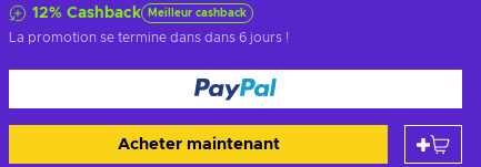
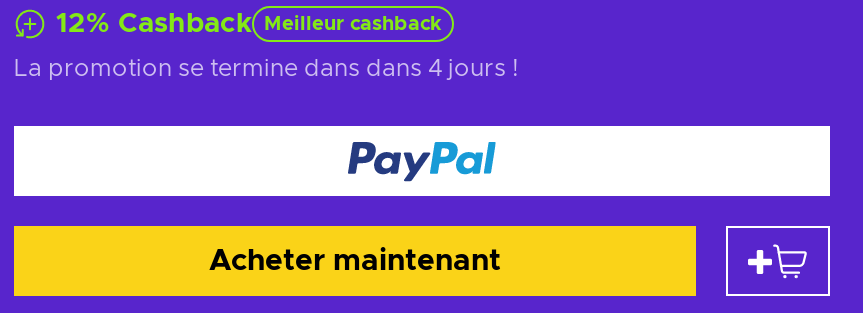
- La promotion se termine dans dans 6 jours!
+ La promotion se termine dans dans 4 jours!
